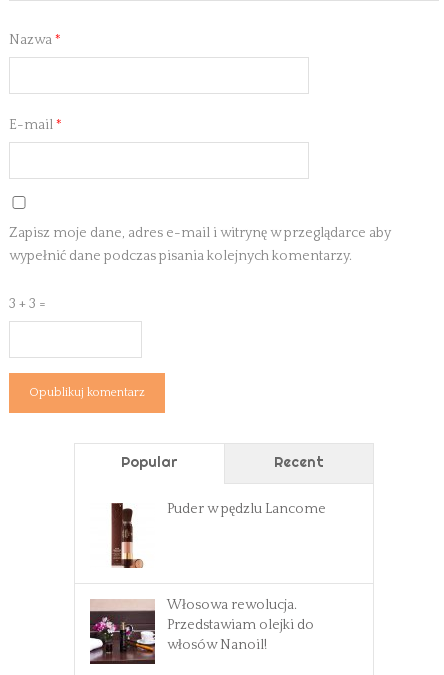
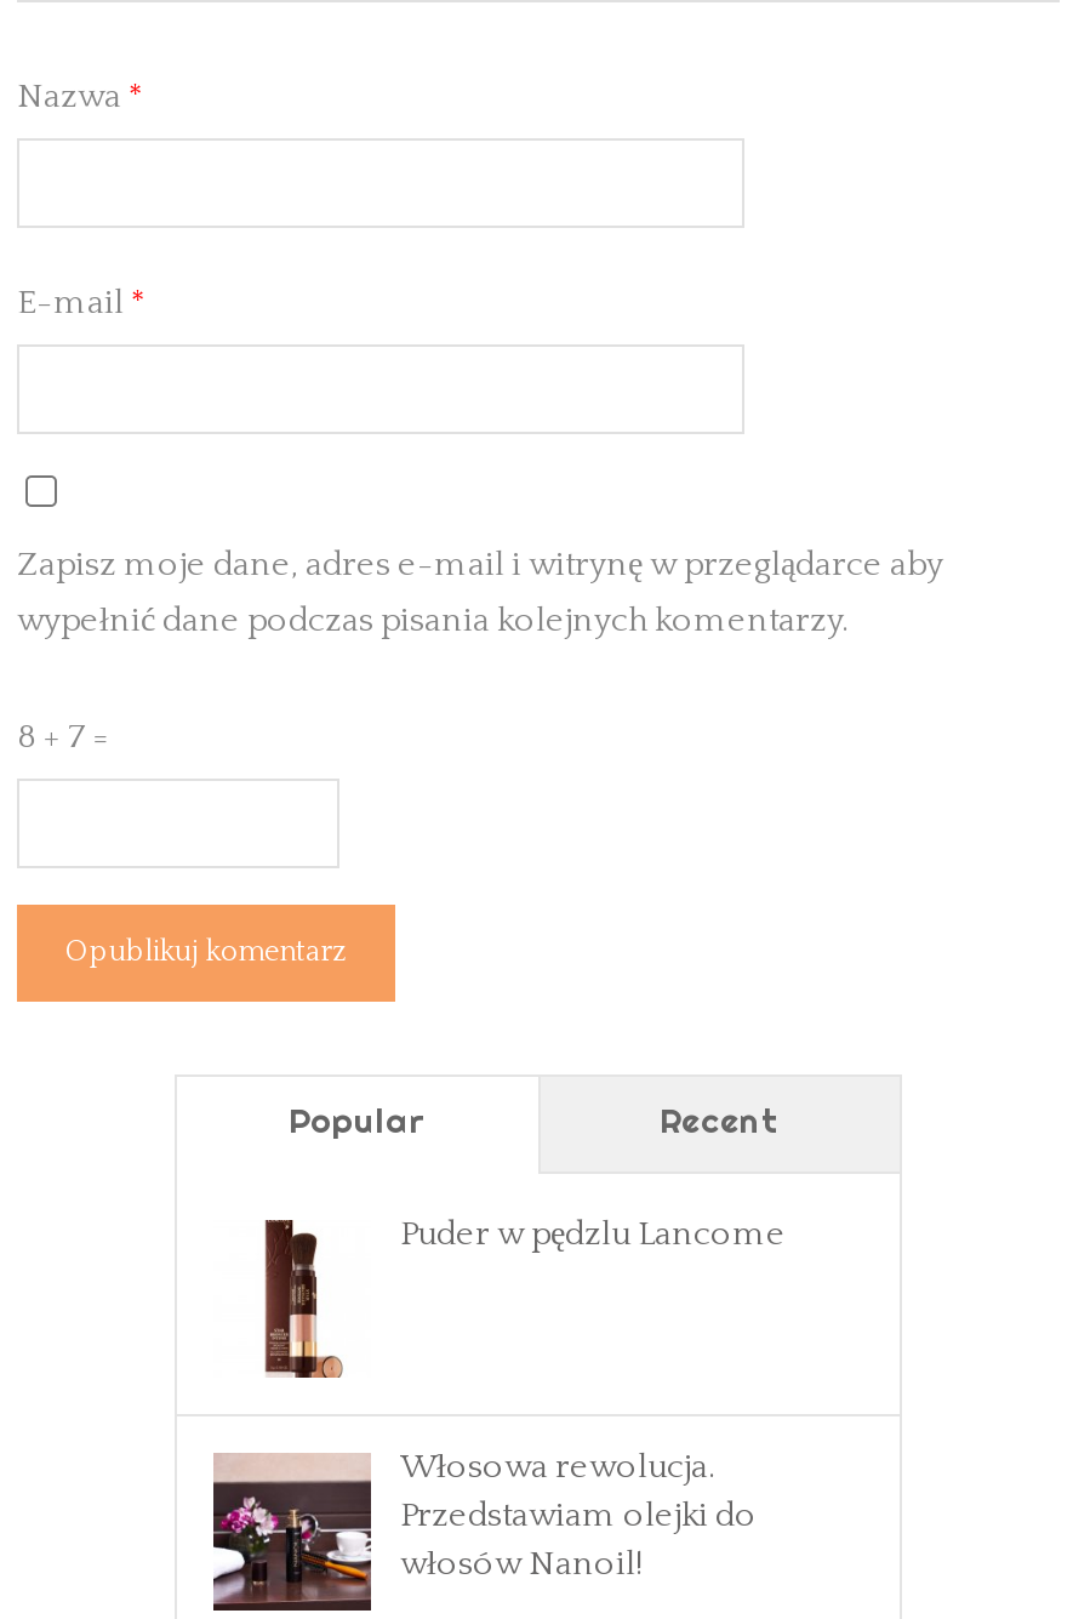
- 3 + 3 =
+ 8 + 7 =
